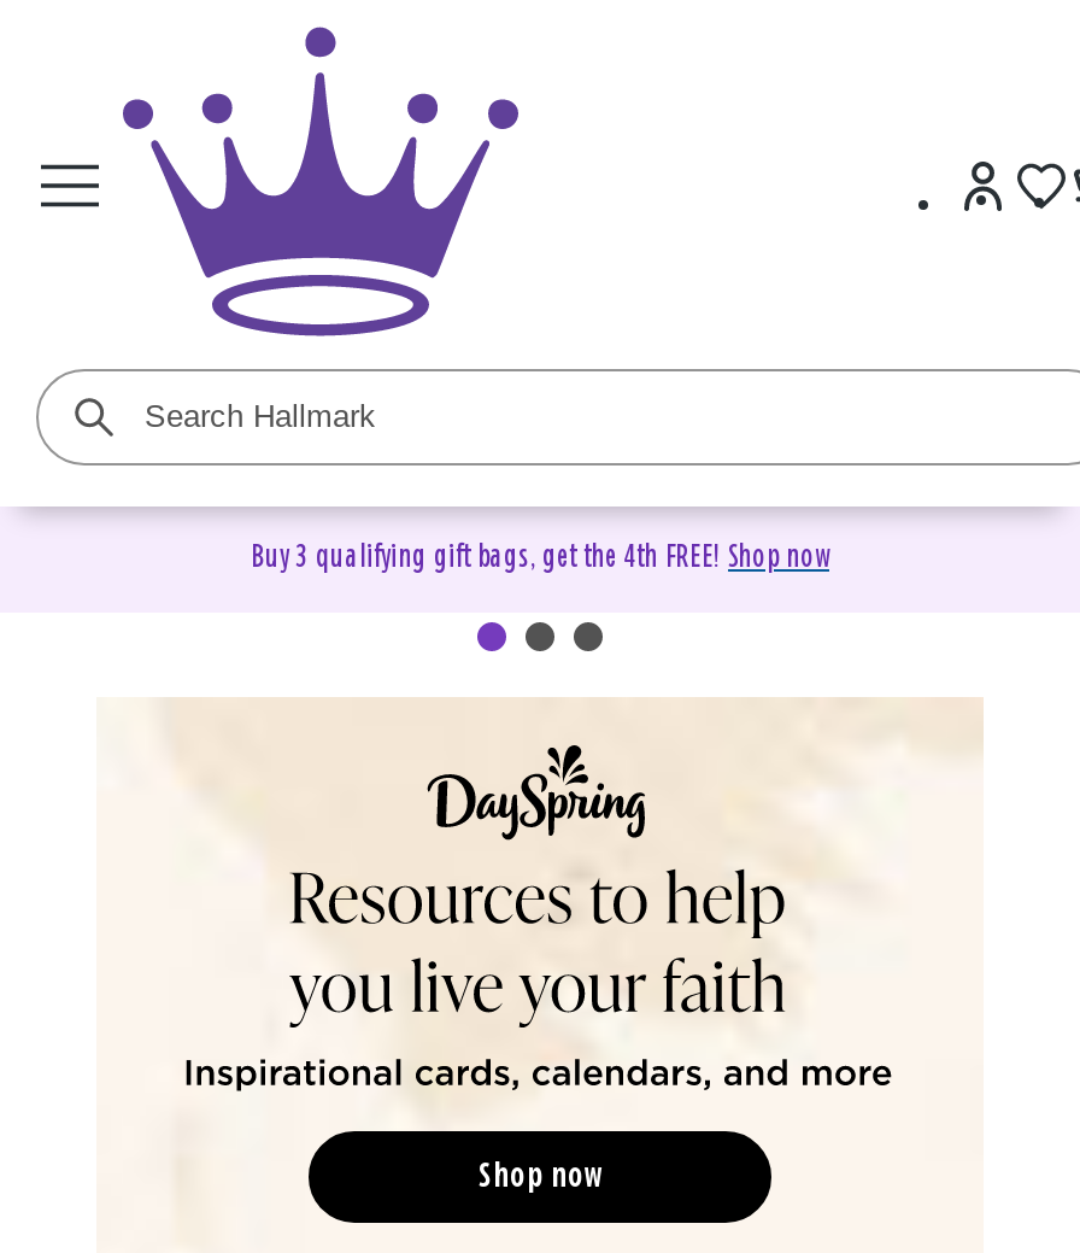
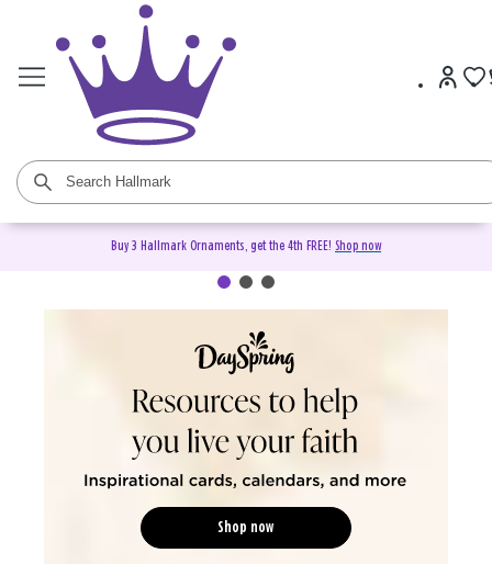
- Buy 3 qualifying gift bags, get the 4th FREE! Shop now
+ Buy 3 Hallmark Ornaments, get the 4th FREE! Shop now
